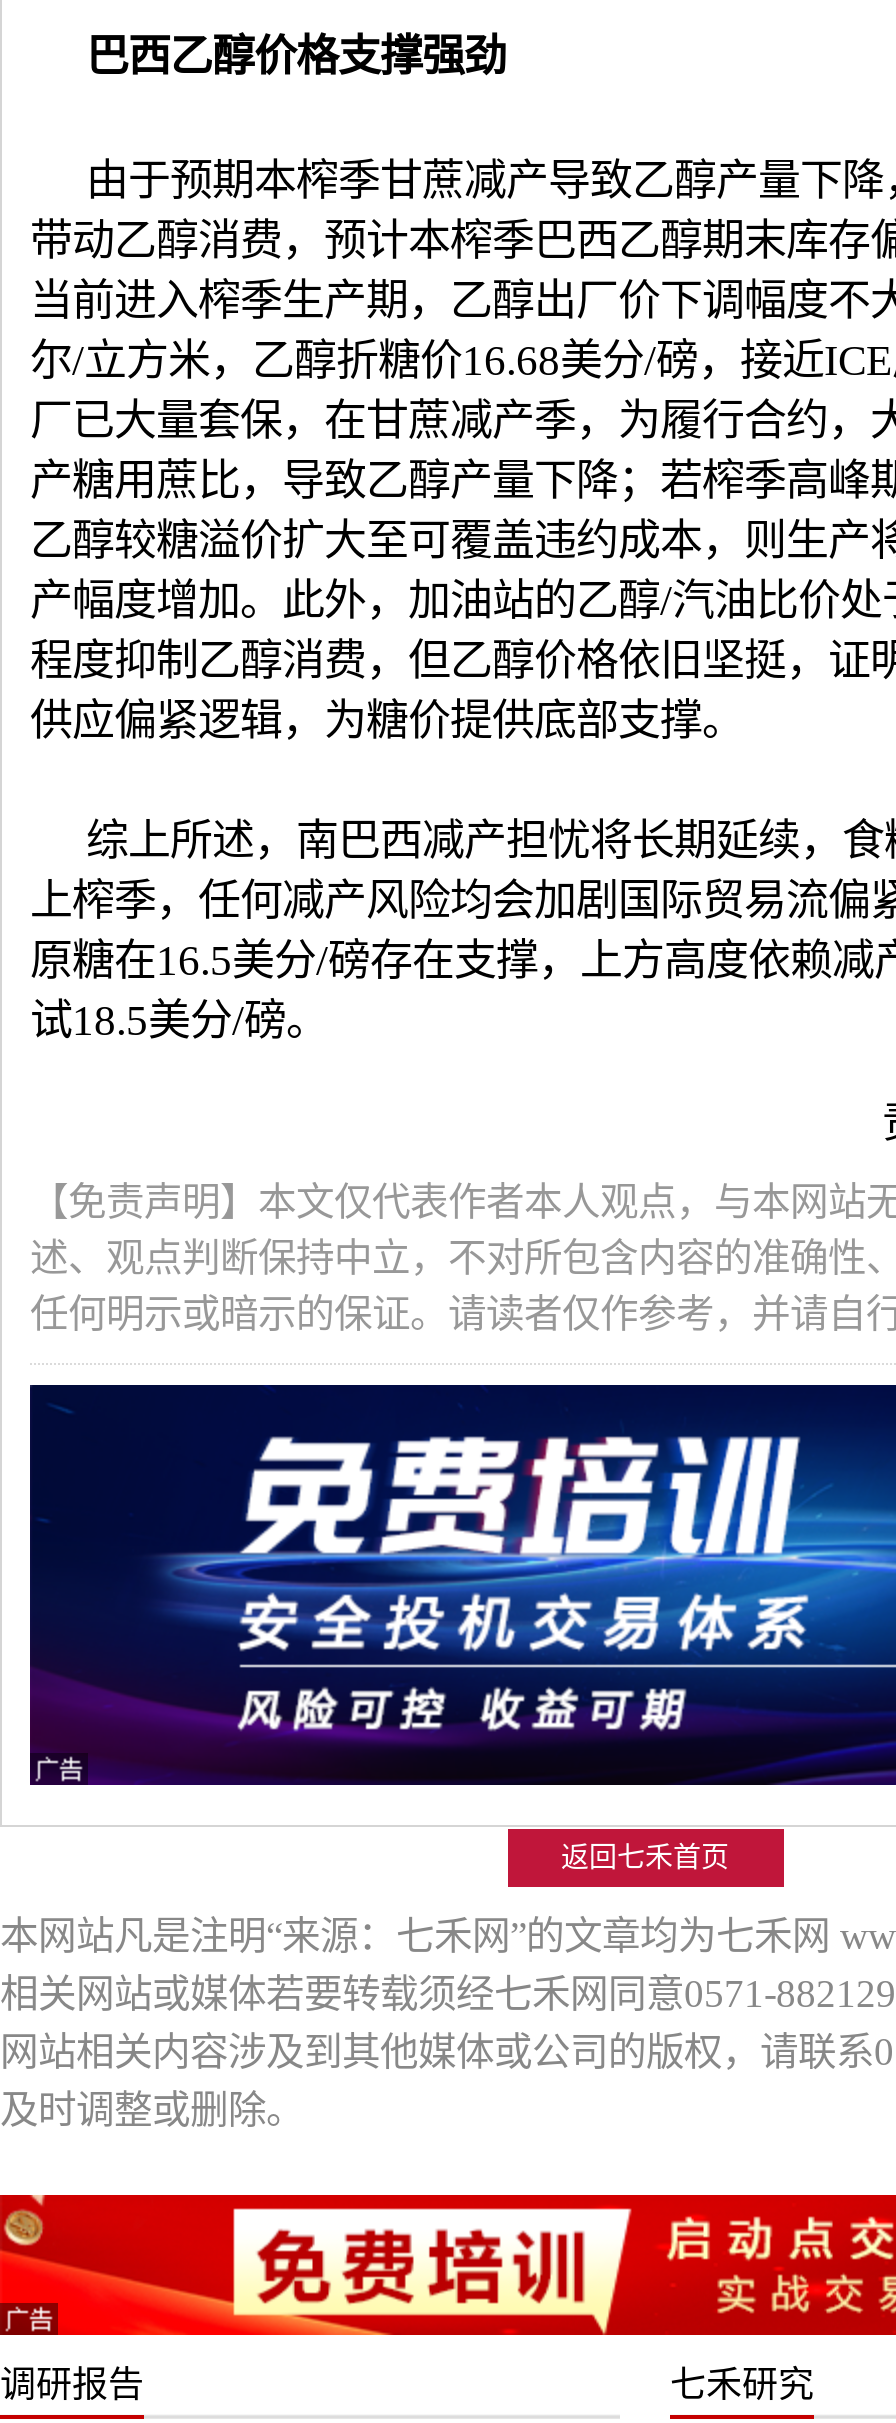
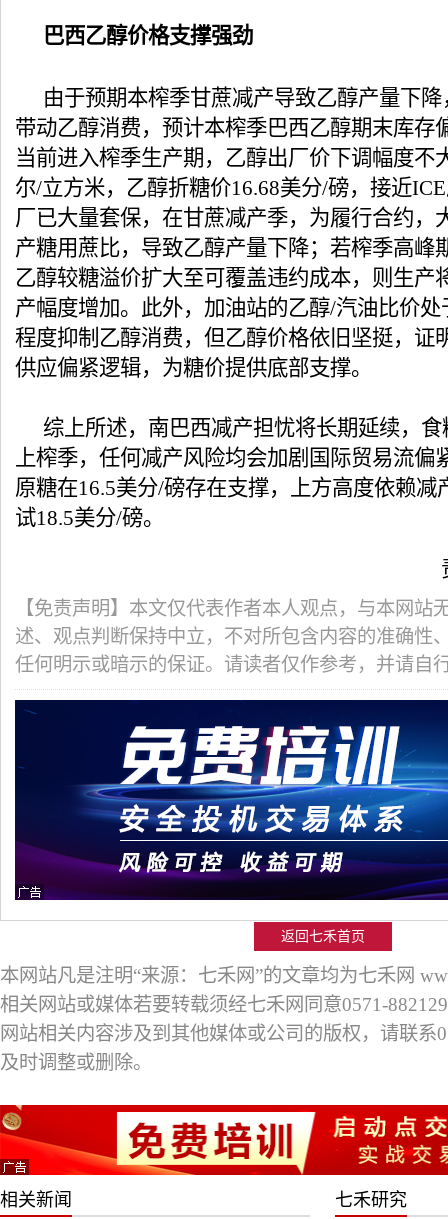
- 调研报告
+ 相关新闻
